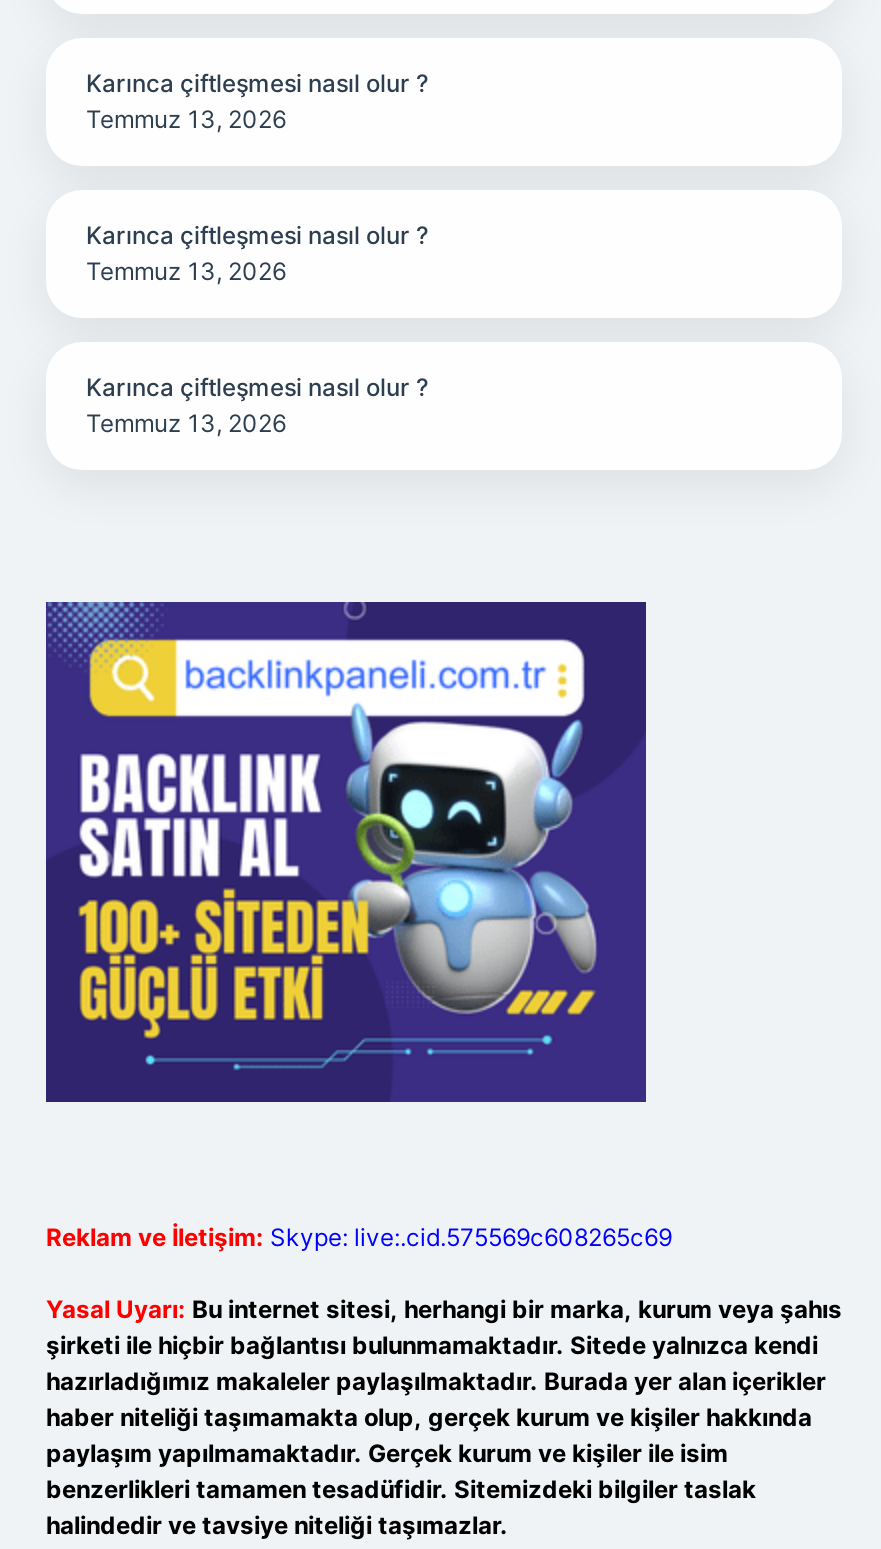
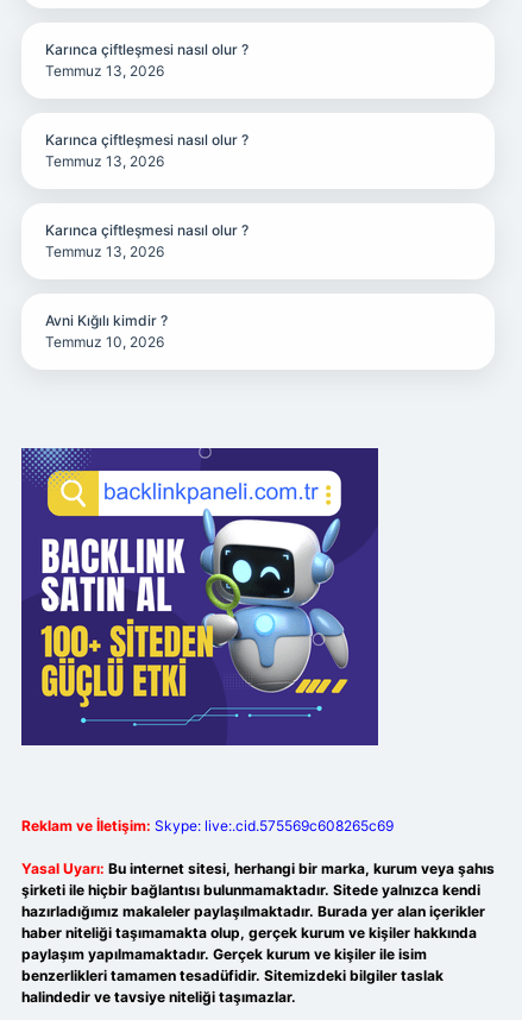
+ Avni Kığılı kimdir ?
+ Temmuz 10, 2026
